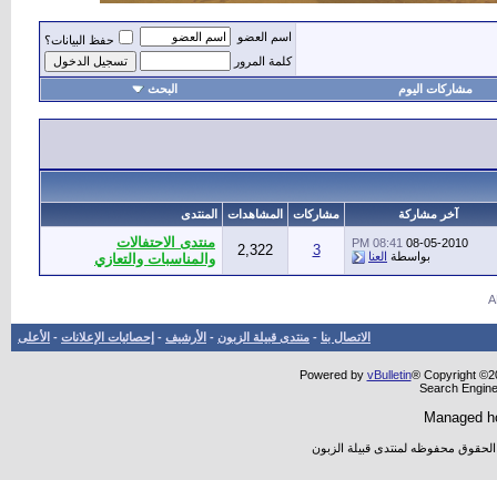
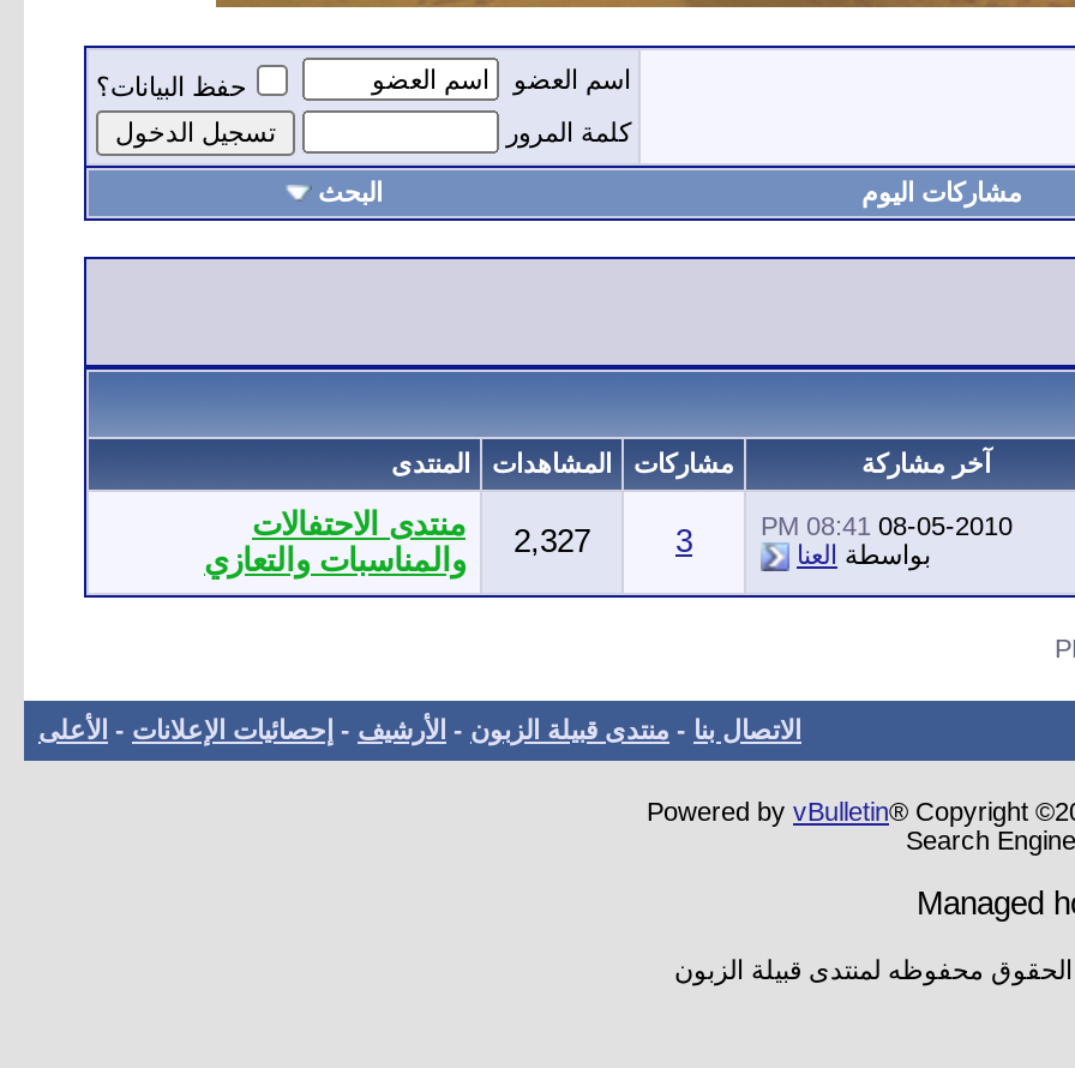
- 2,322
+ 2,327
